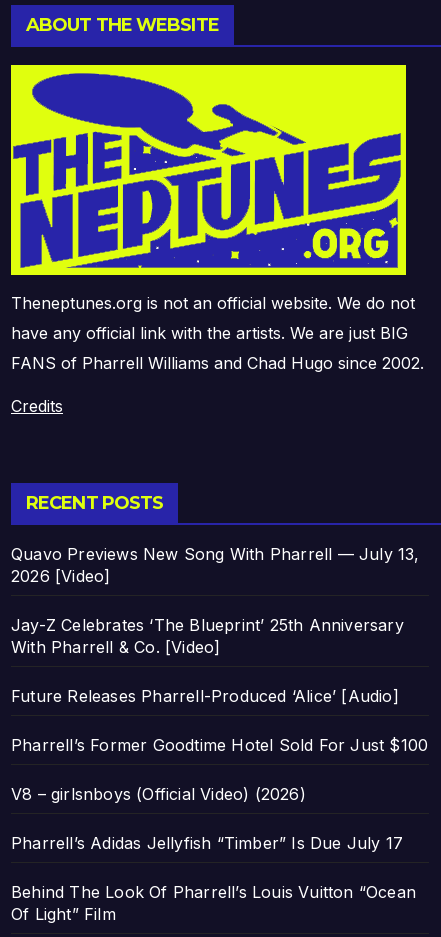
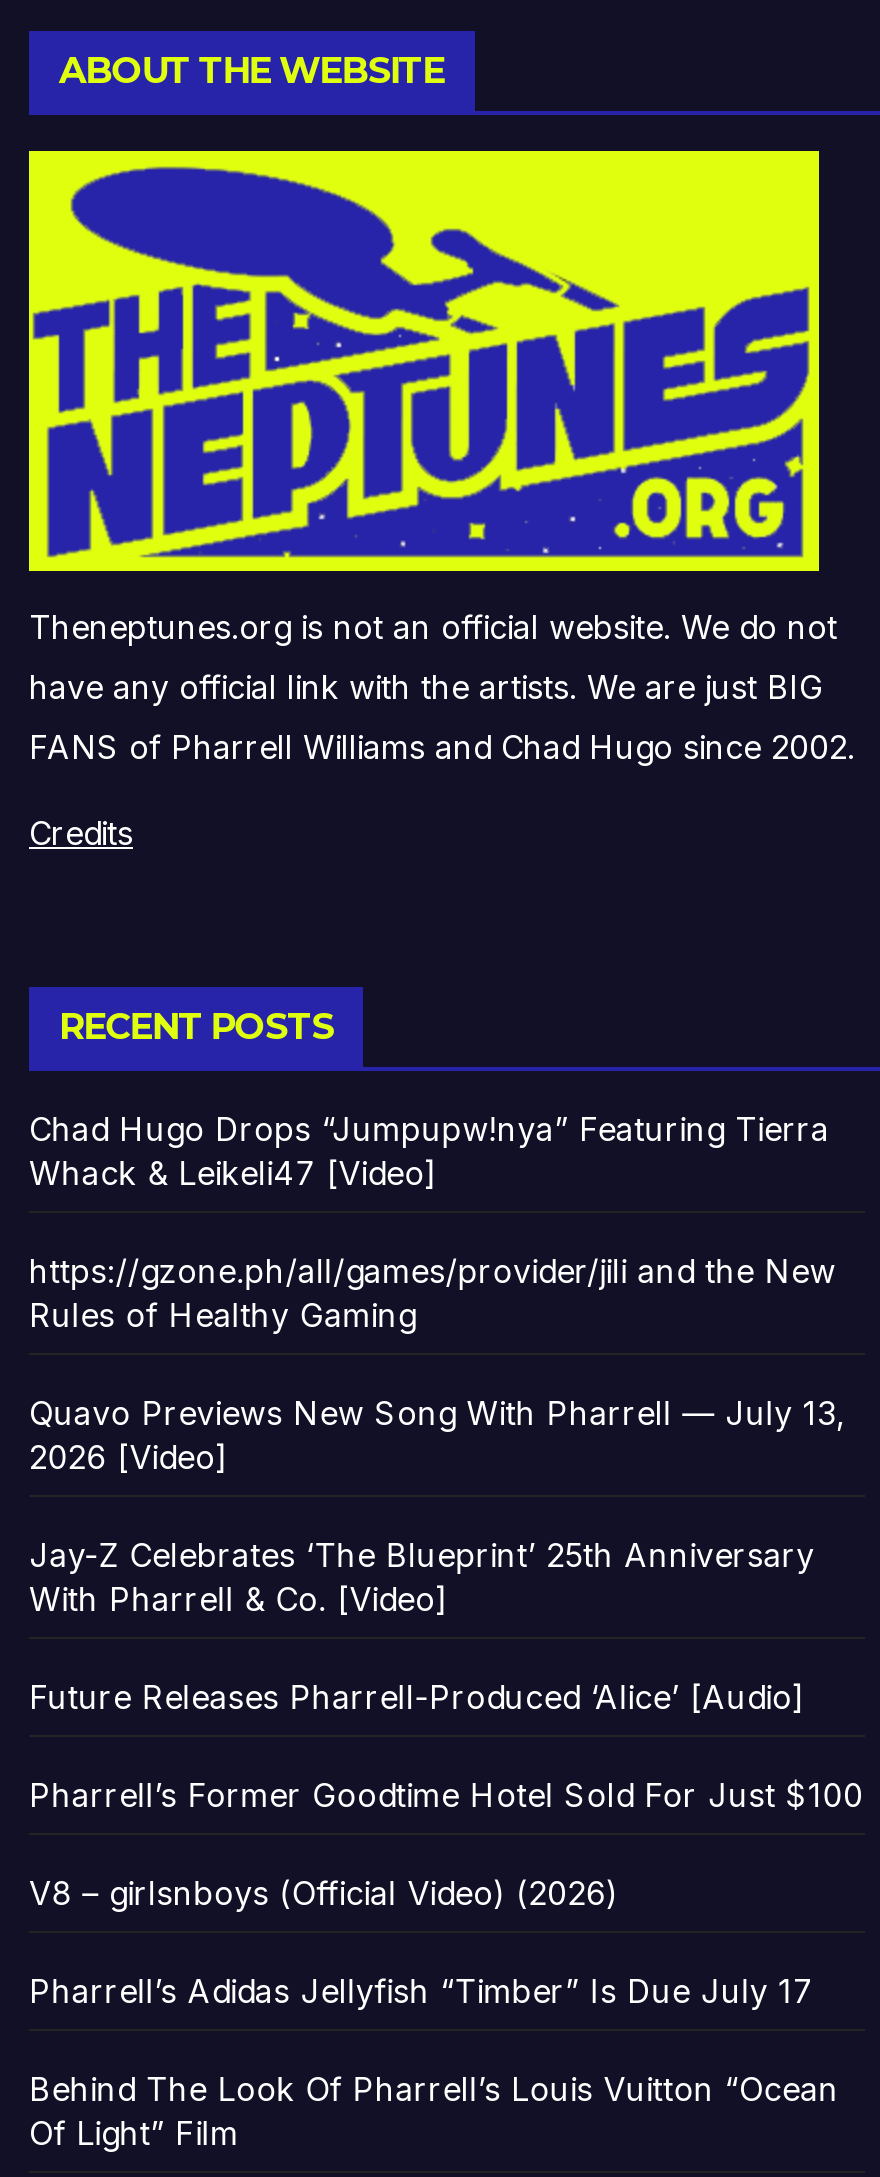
+ Chad Hugo Drops “Jumpupw!nya” Featuring Tierra
+ Whack & Leikeli47 [Video]
+ https://gzone.ph/all/games/provider/jili and the New
+ Rules of Healthy Gaming
